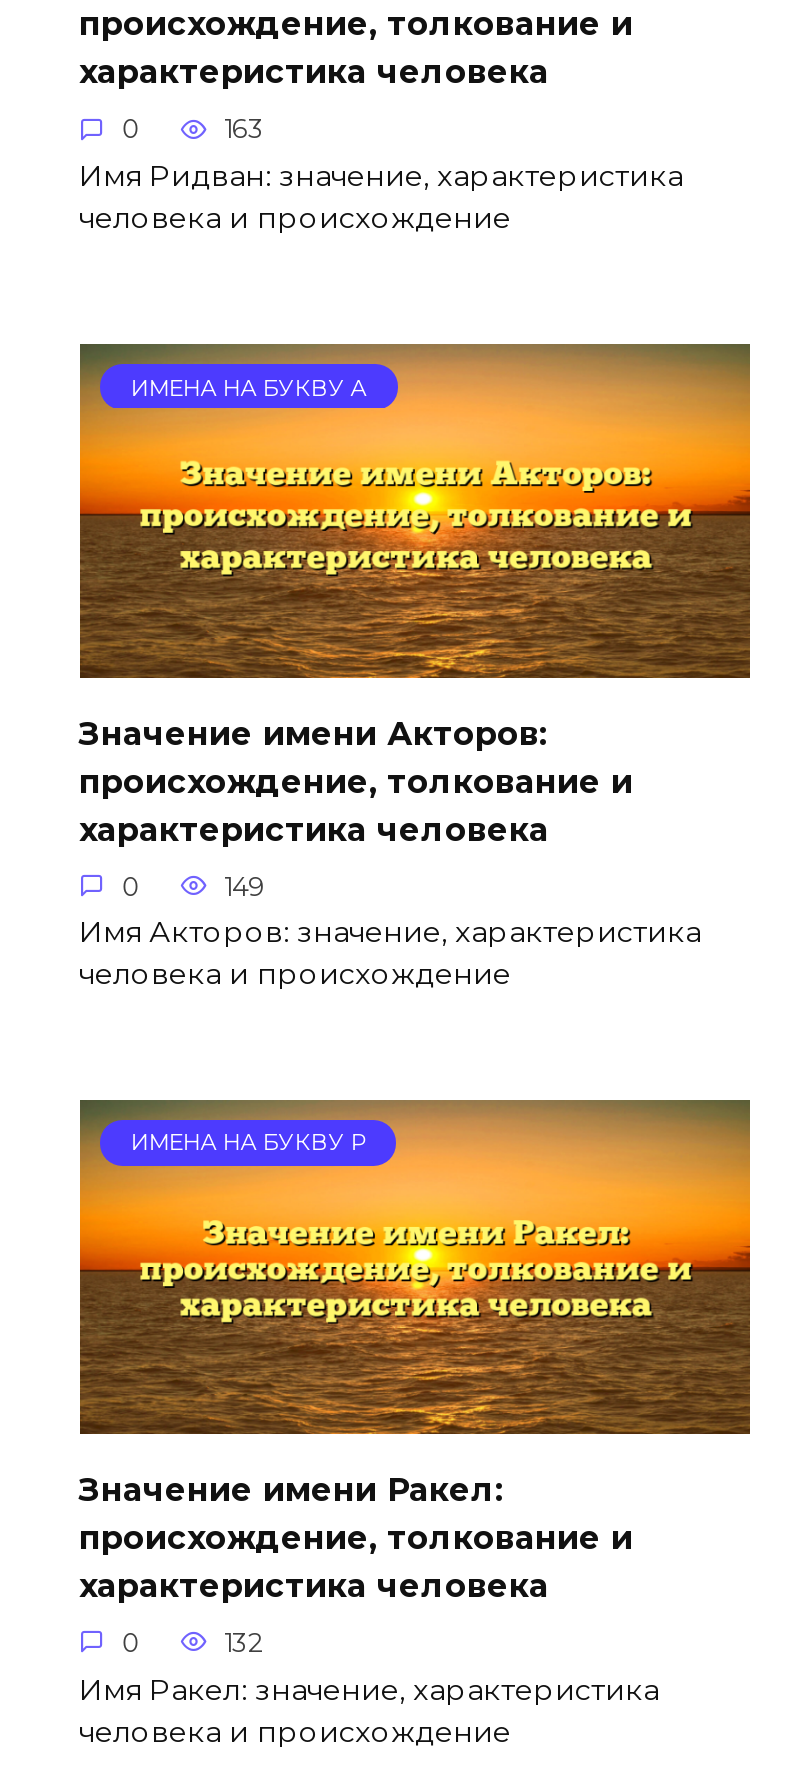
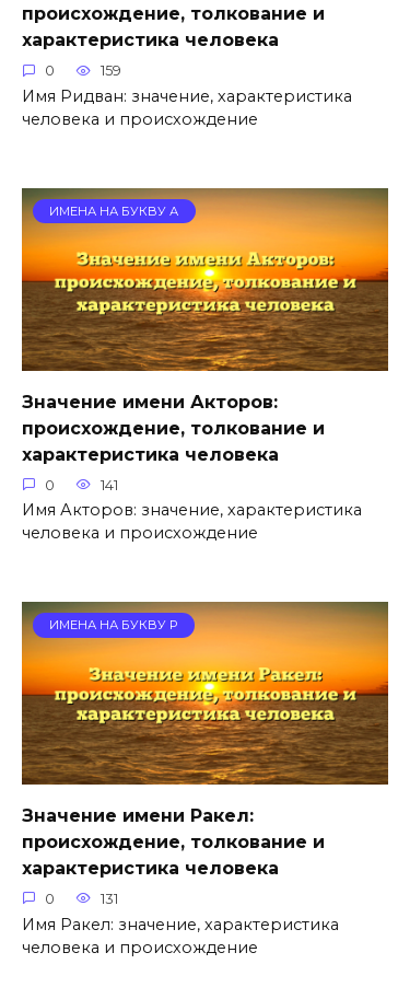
- 163
+ 159

- 149
+ 141

- 132
+ 131
